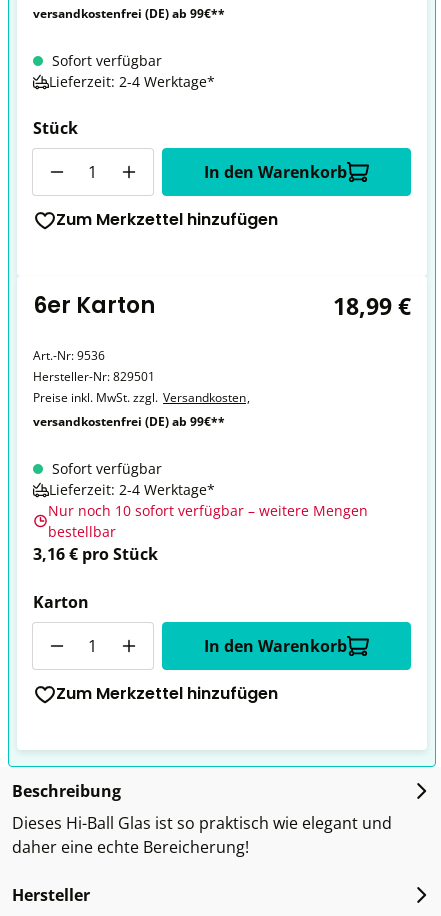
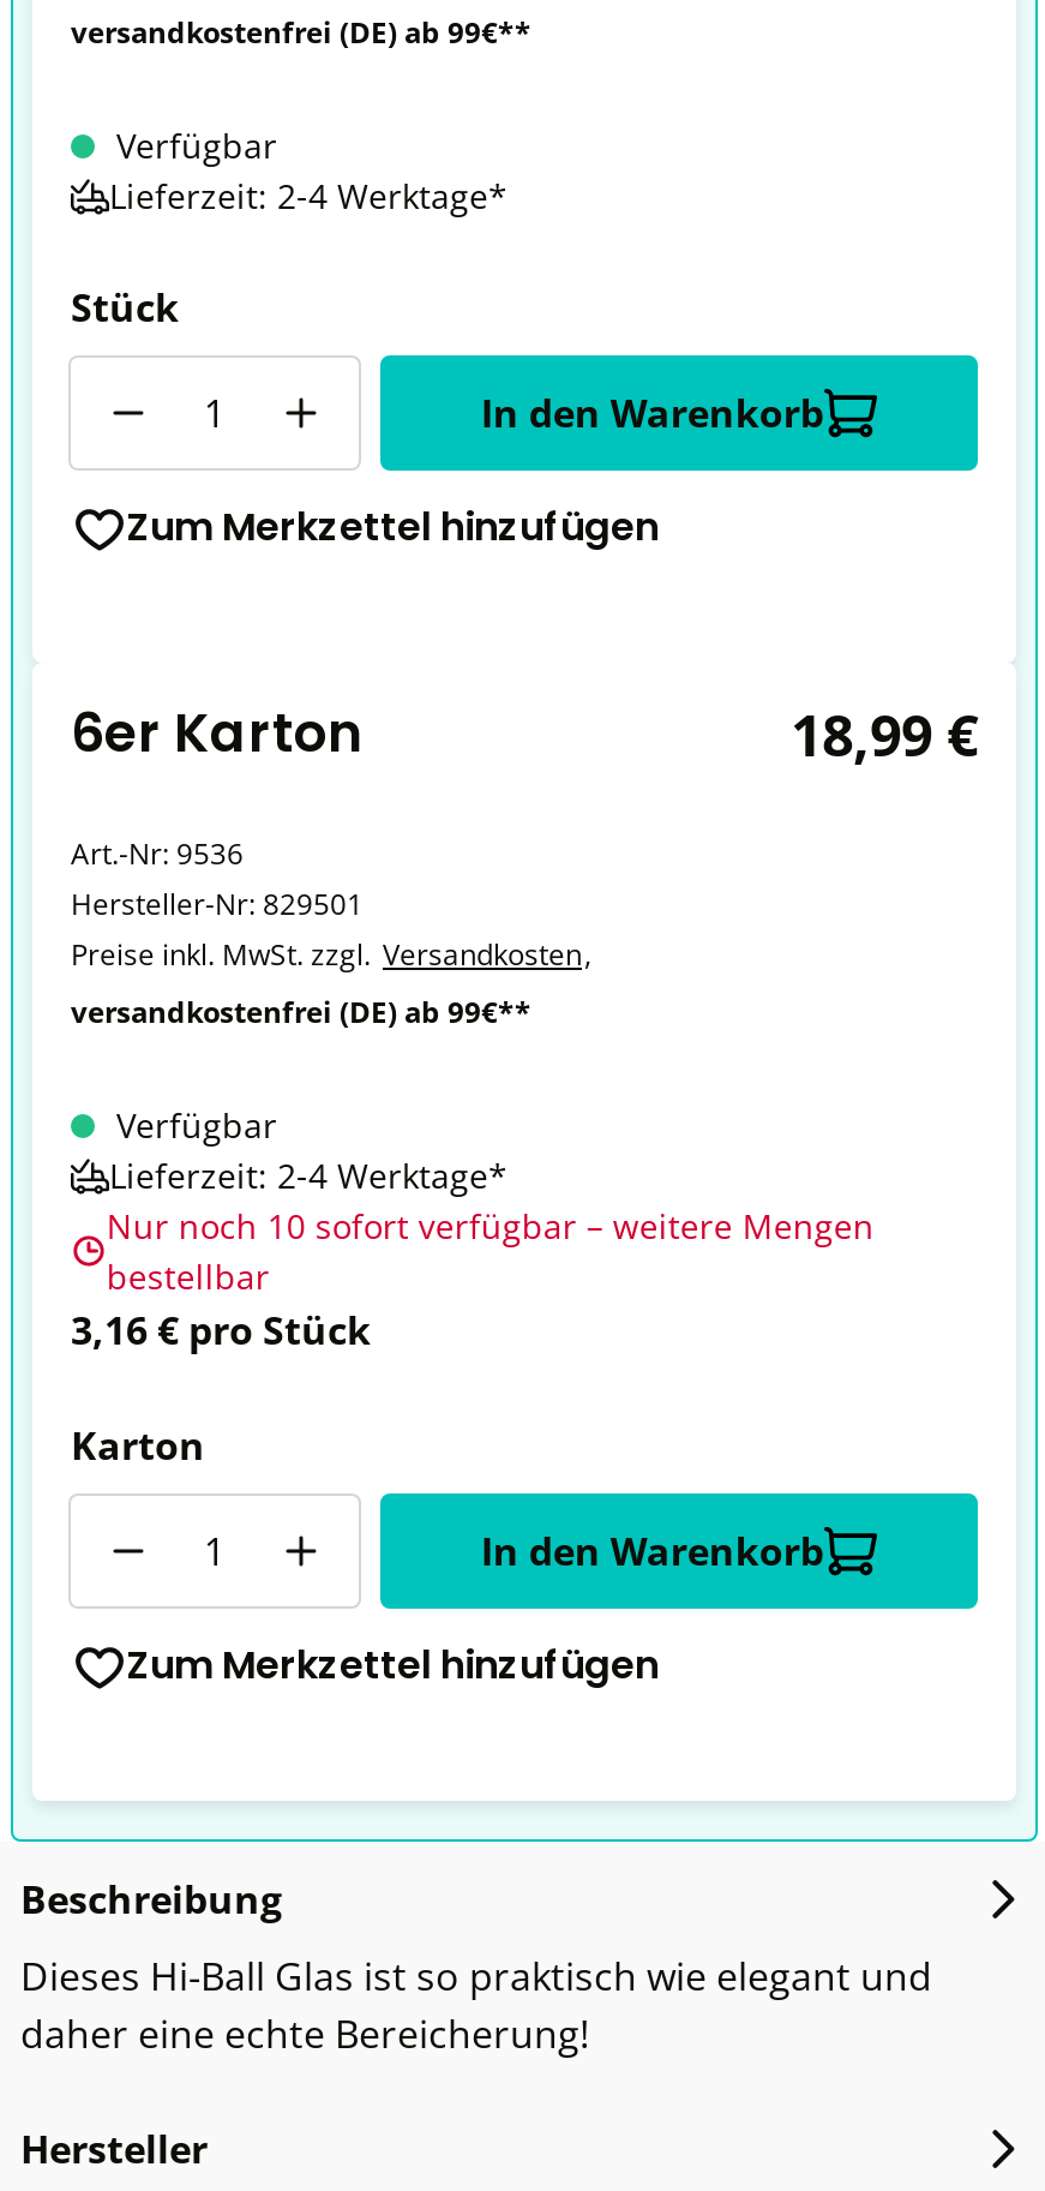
- Sofort verfügbar
+ Verfügbar

- Sofort verfügbar
+ Verfügbar
